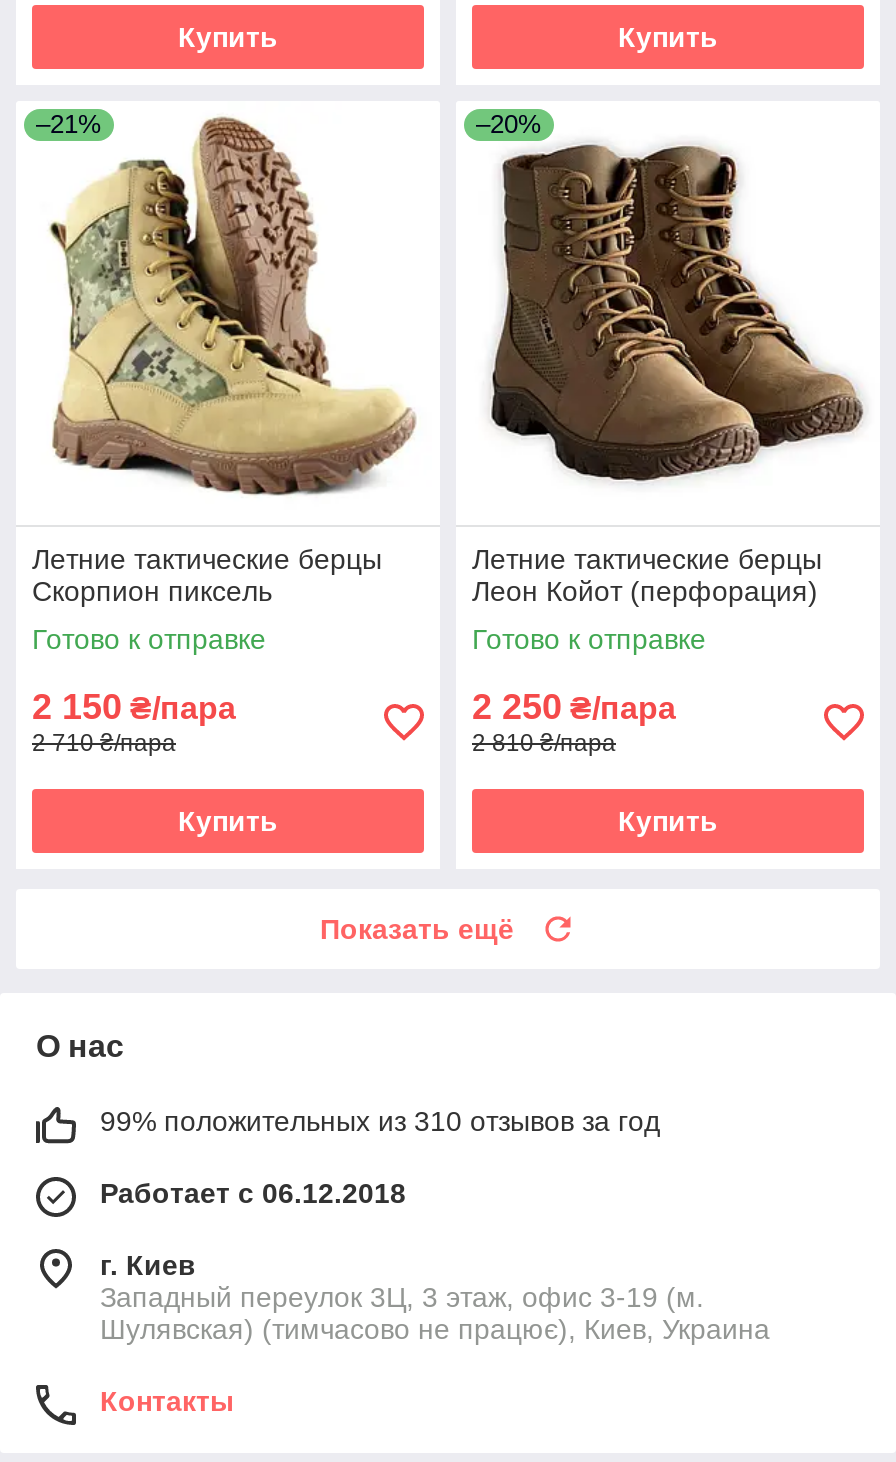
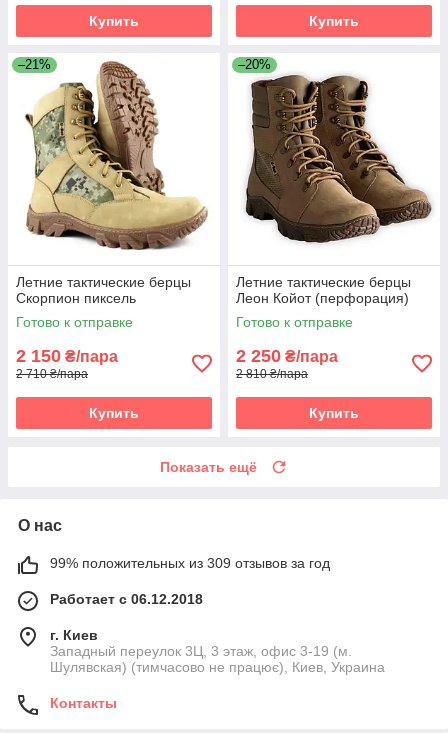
- 99% положительных из 310 отзывов за год
+ 99% положительных из 309 отзывов за год
